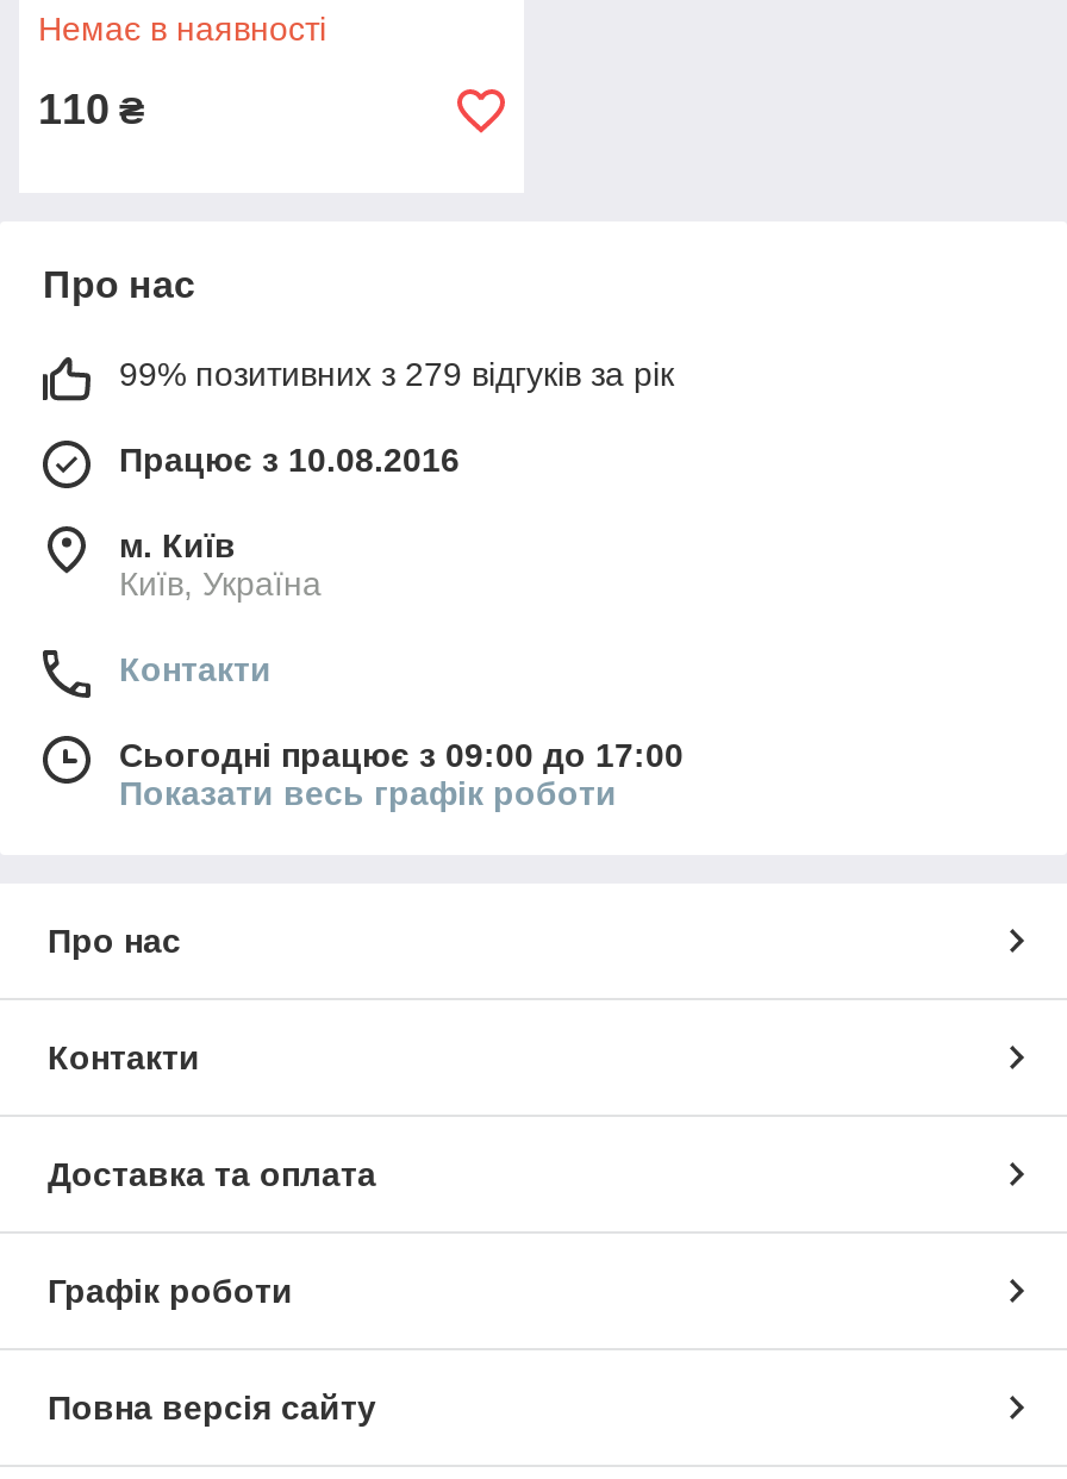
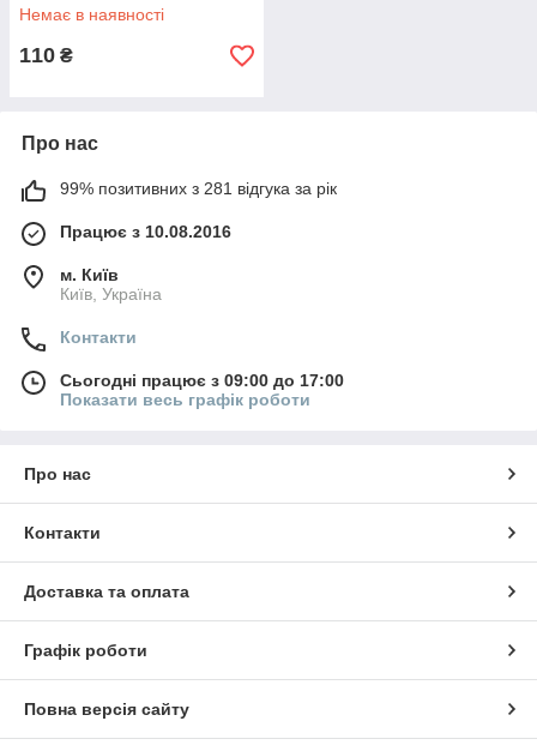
- 99% позитивних з 279 відгуків за рік
+ 99% позитивних з 281 відгука за рік
